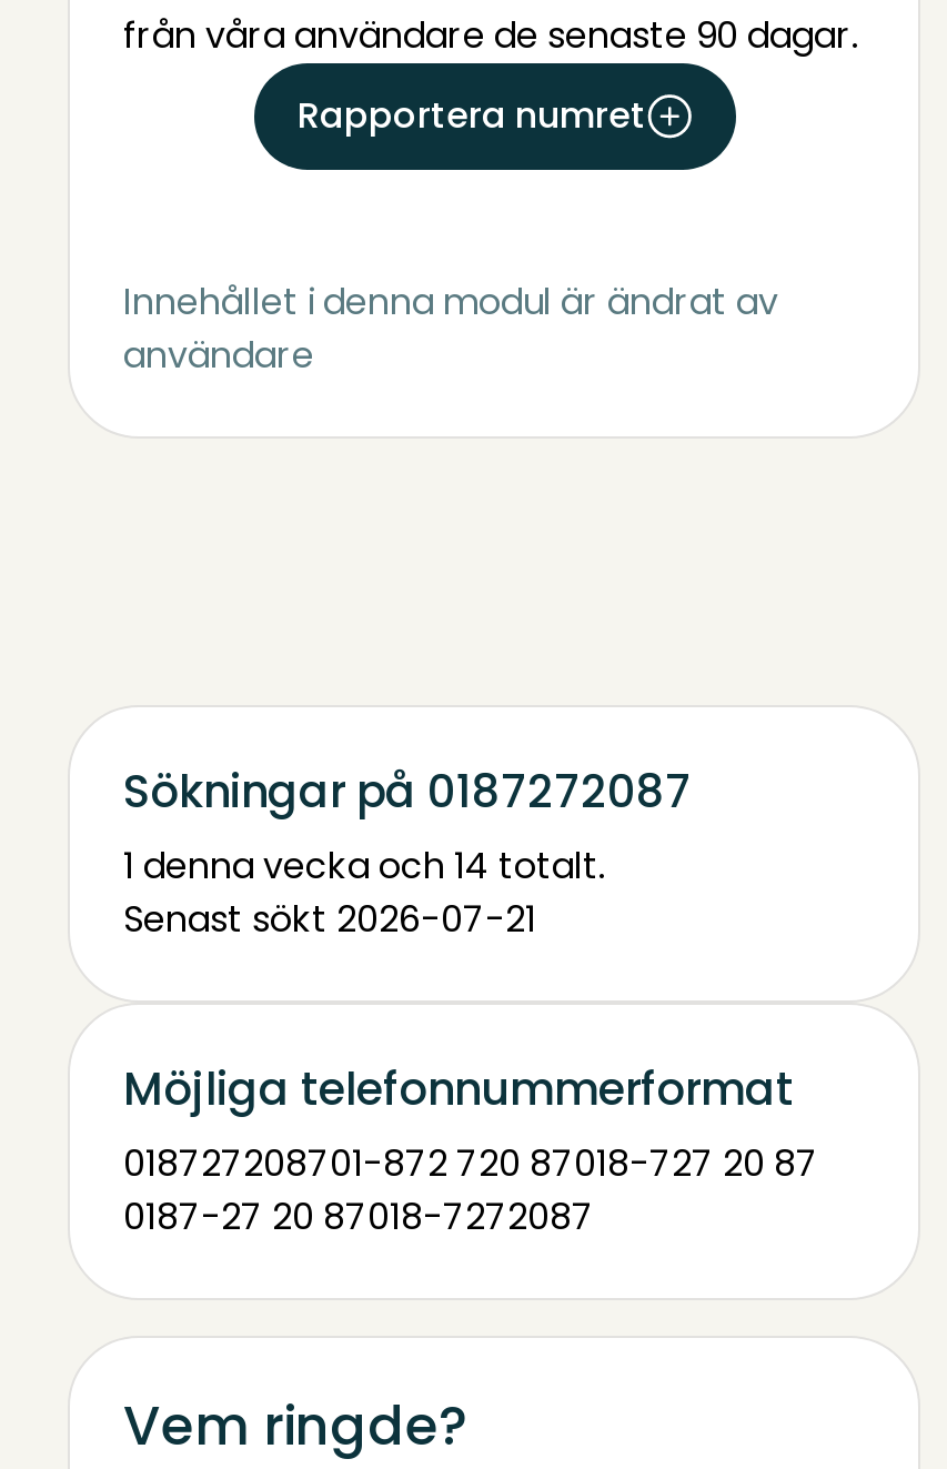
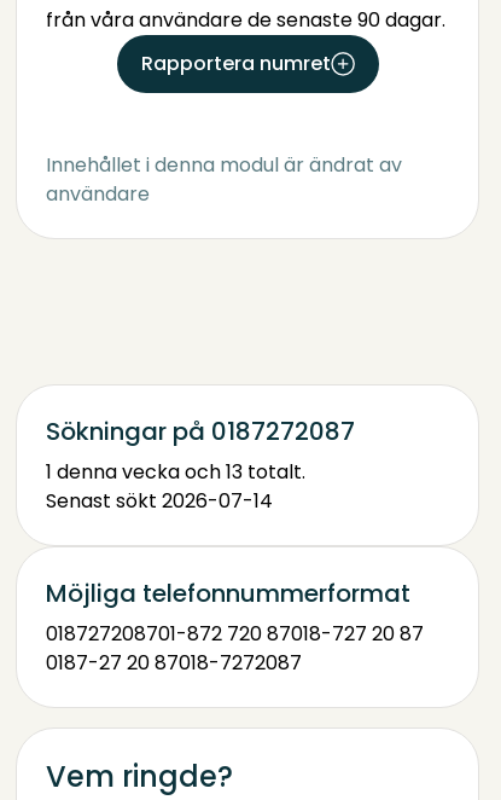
- 1 denna vecka och 14 totalt.
+ 1 denna vecka och 13 totalt.

- Senast sökt 2026-07-21
+ Senast sökt 2026-07-14
